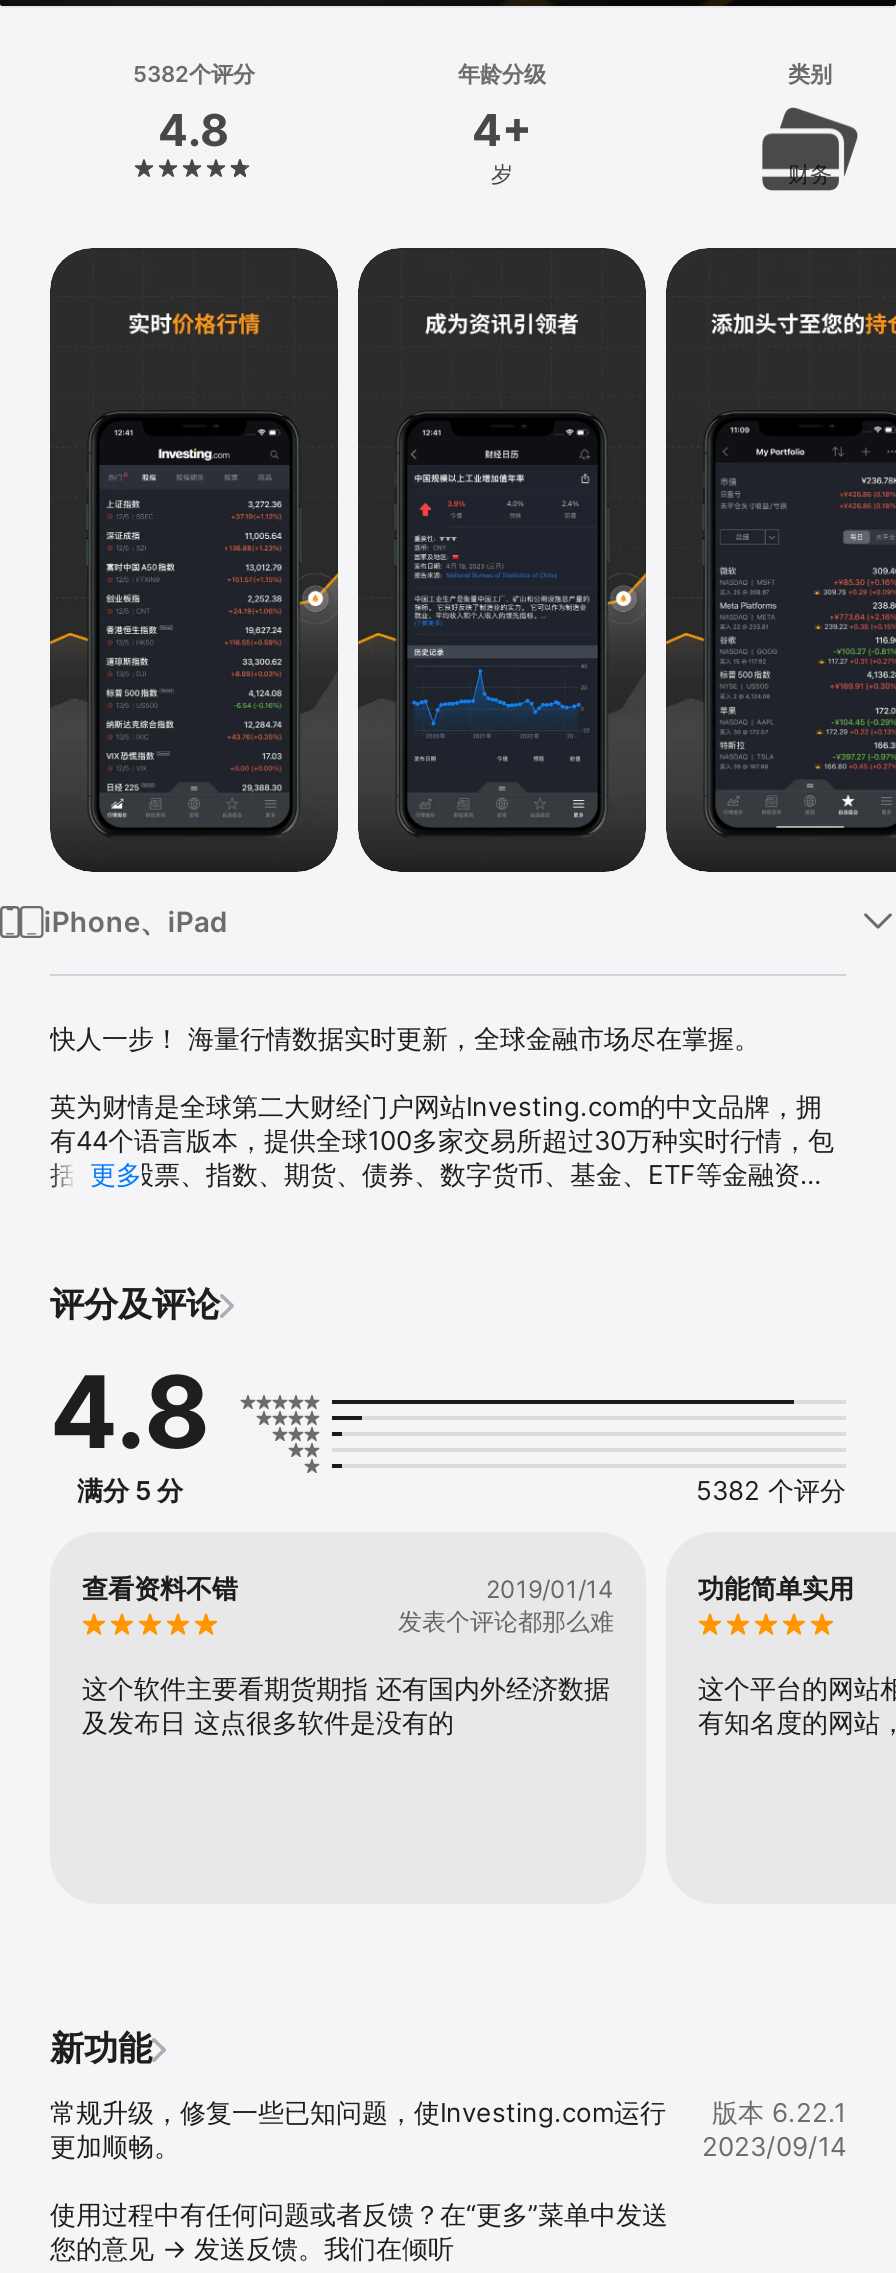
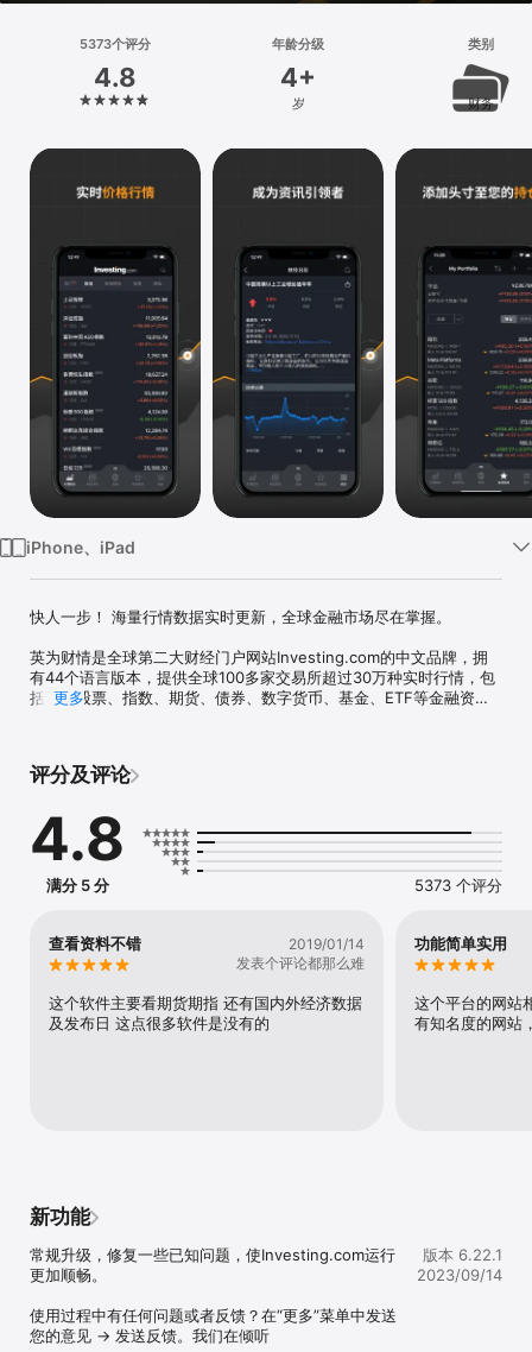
- 5382个评分
+ 5373个评分

- 5382 个评分
+ 5373 个评分
